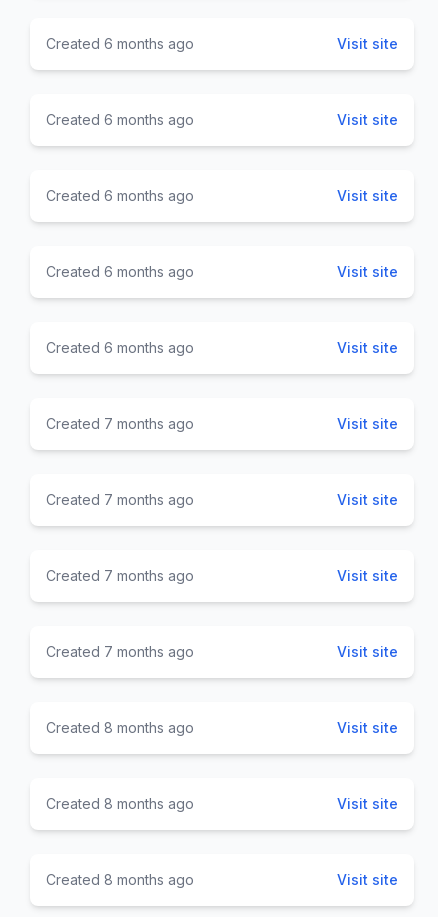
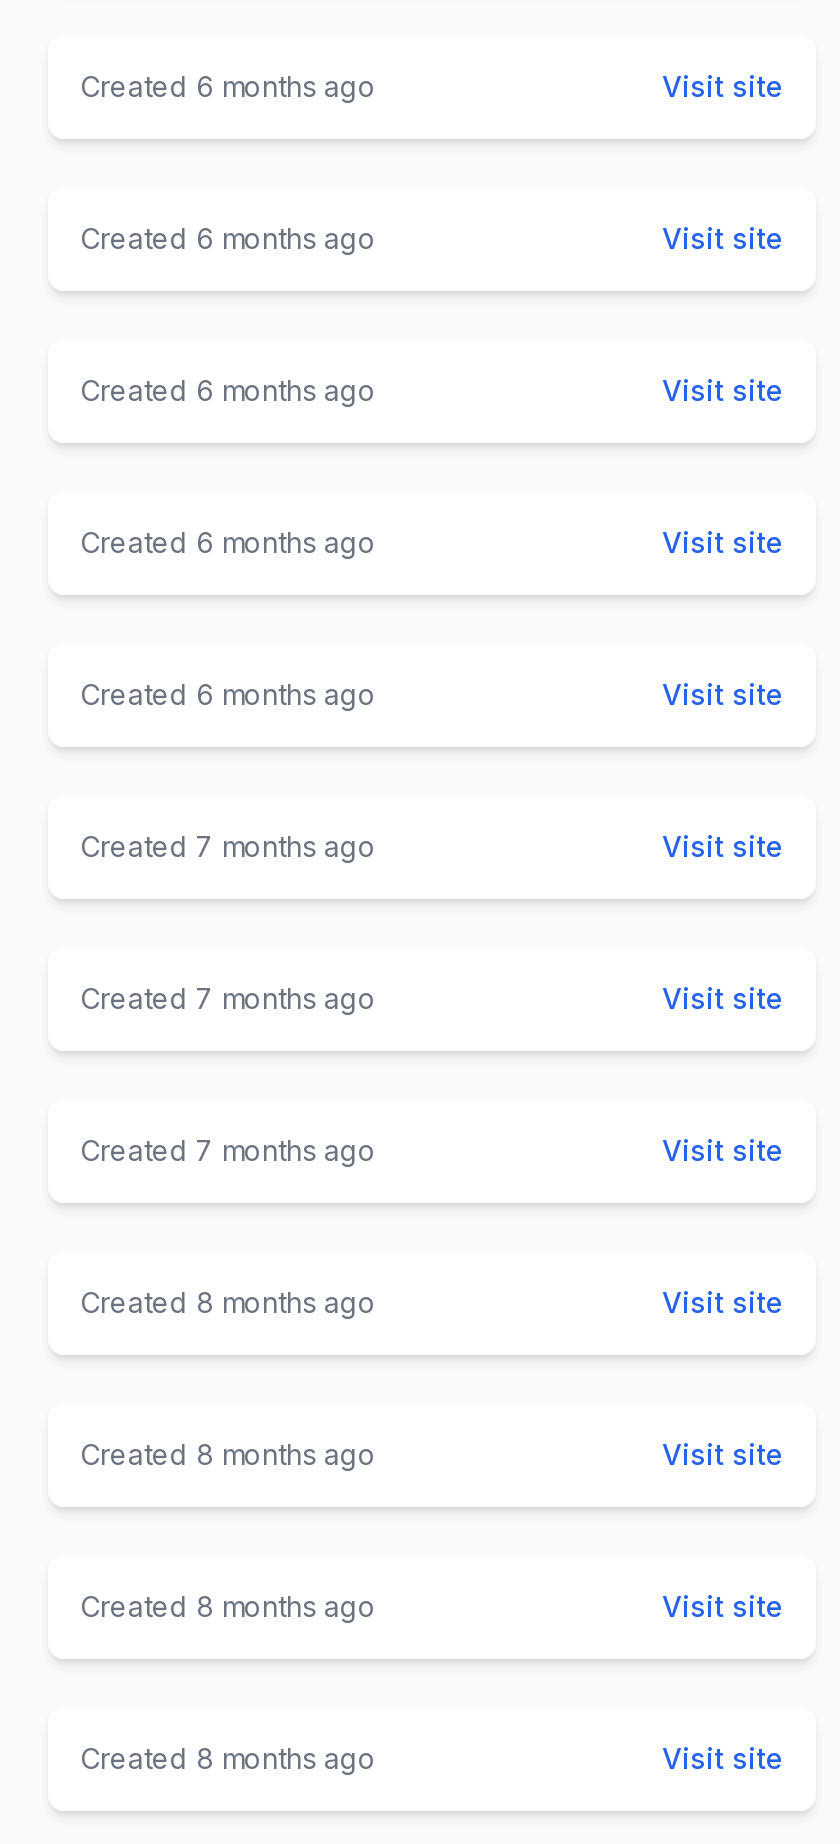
- Created 7 months ago
+ Created 8 months ago
